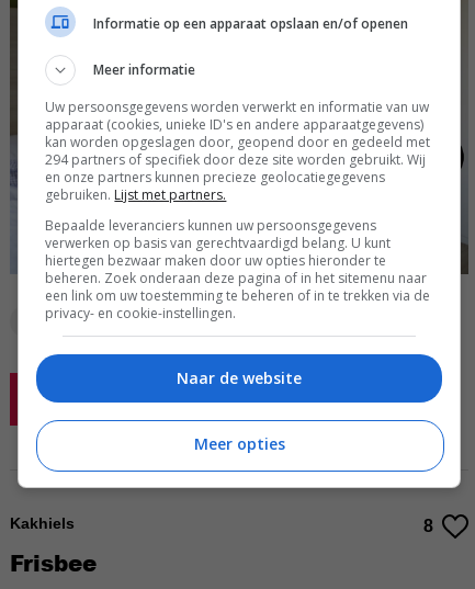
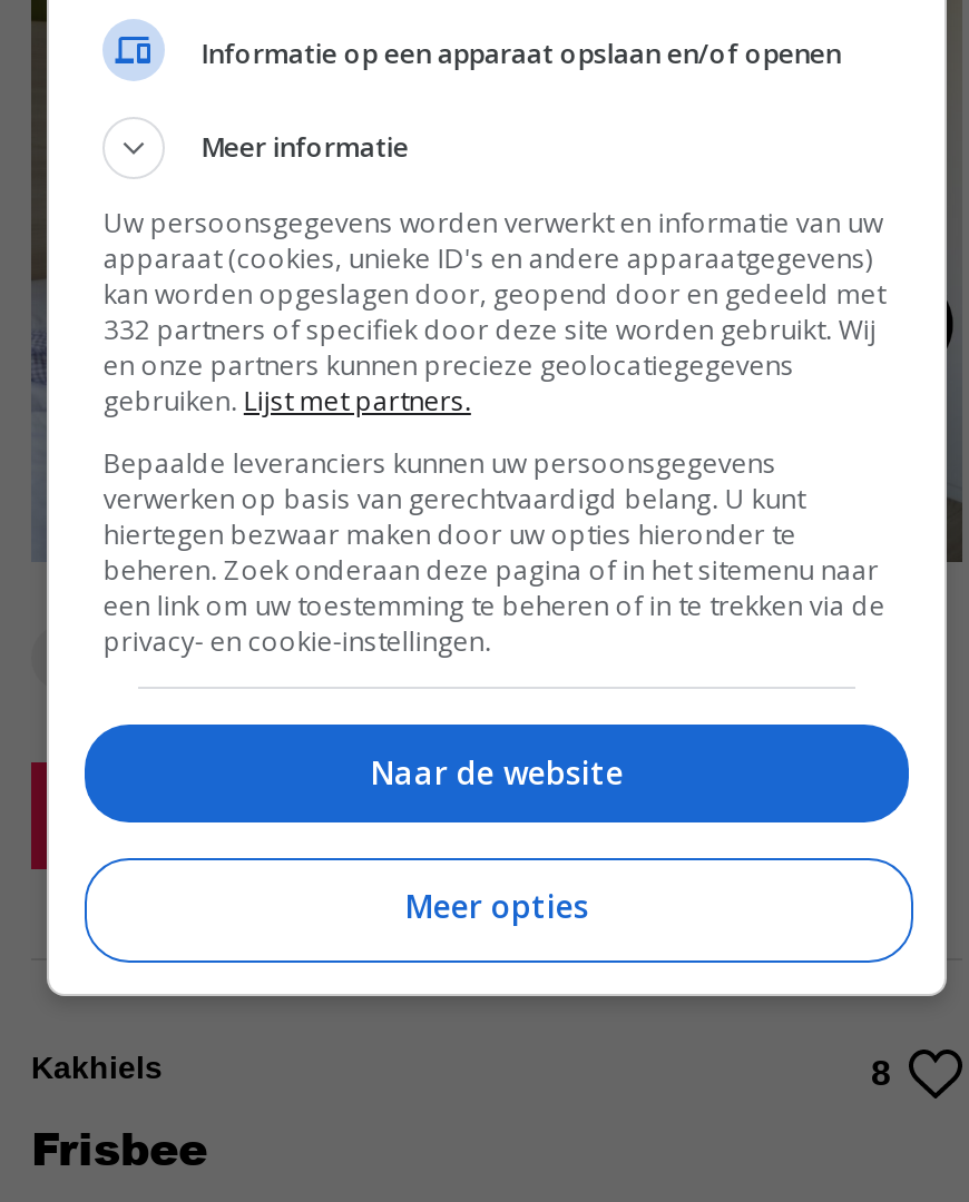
- 294 partners of specifiek door deze site worden gebruikt. Wij
+ 332 partners of specifiek door deze site worden gebruikt. Wij
